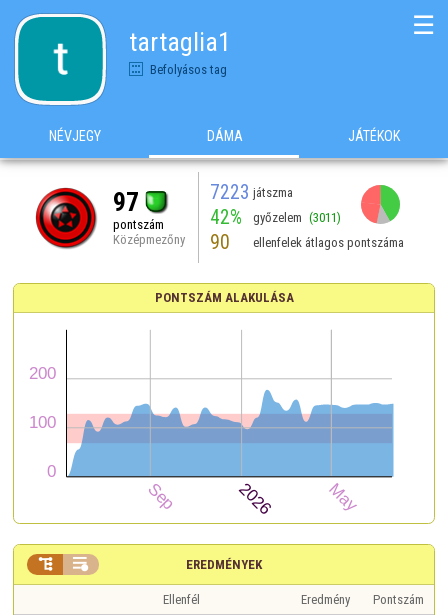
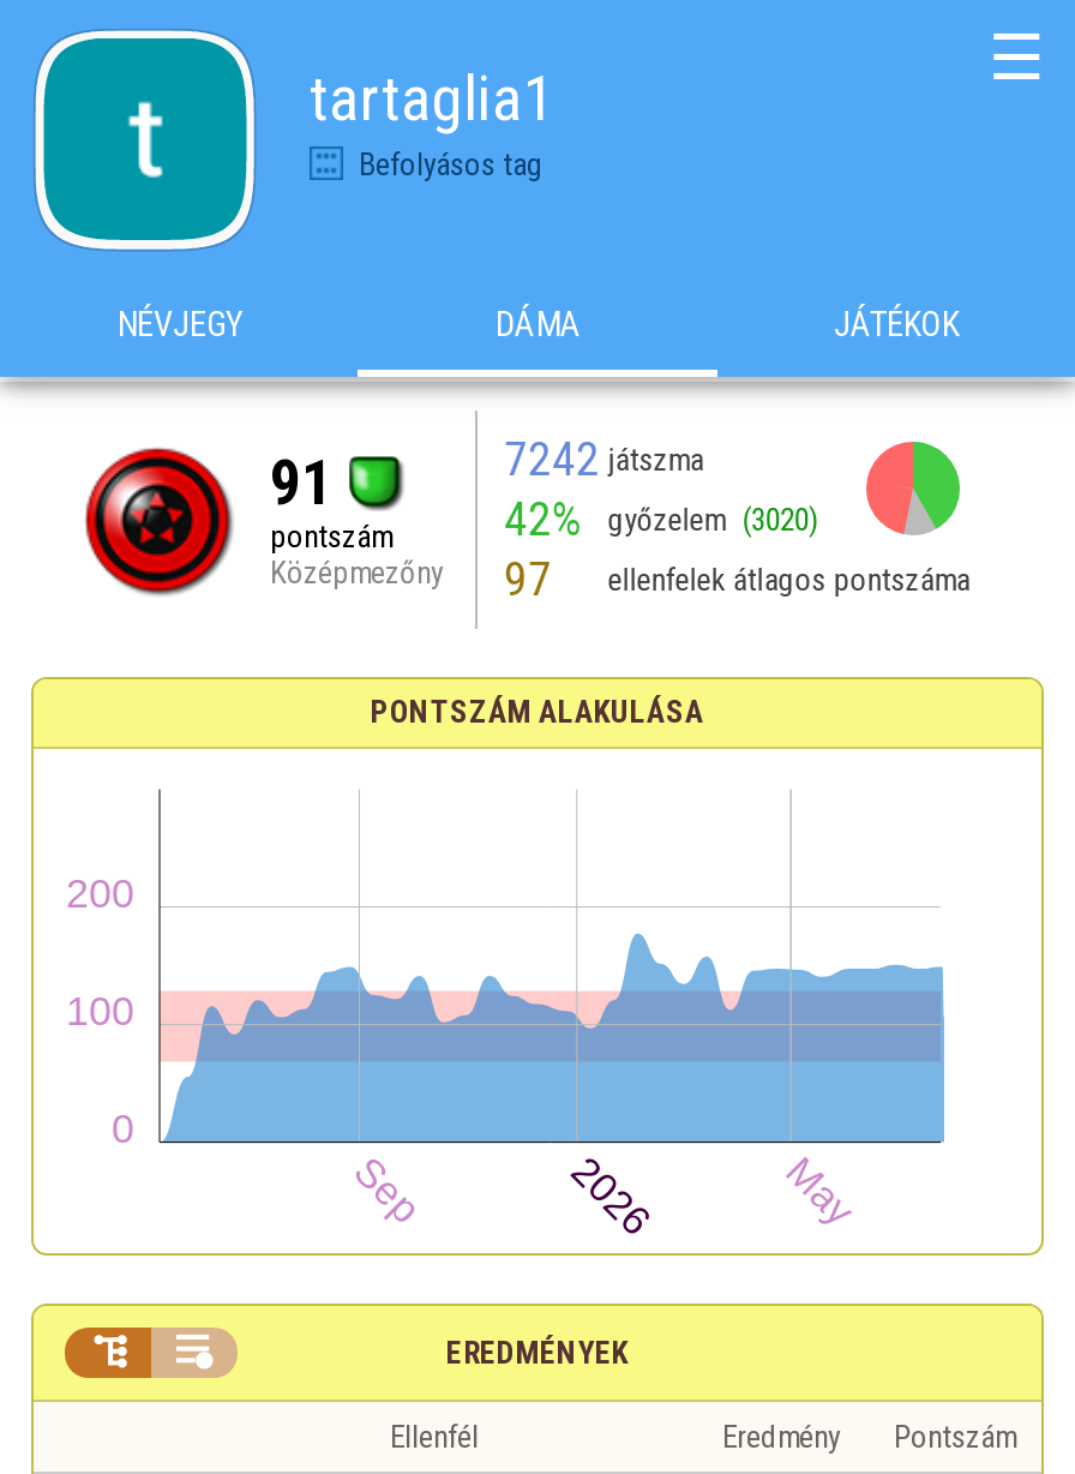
- 7223 játszma
+ 7242 játszma

- 97
+ 91

- 42% győzelem (3011)
+ 42% győzelem (3020)

- Középmezőny 90 ellenfelek átlagos pontszáma
+ Középmezőny 97 ellenfelek átlagos pontszáma
